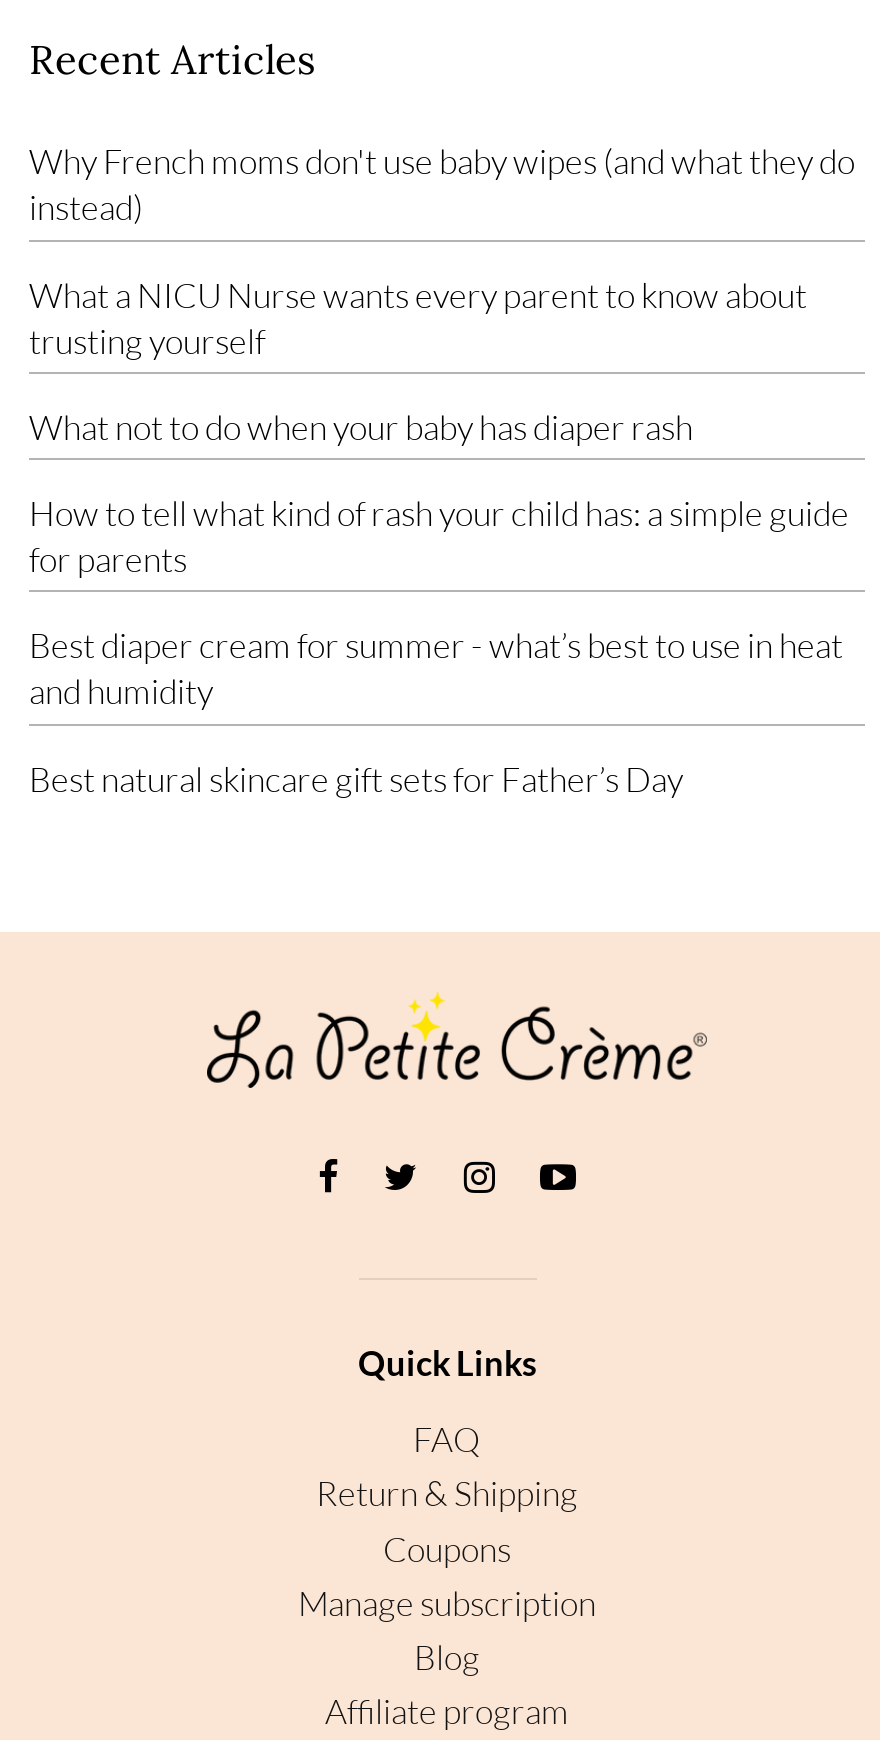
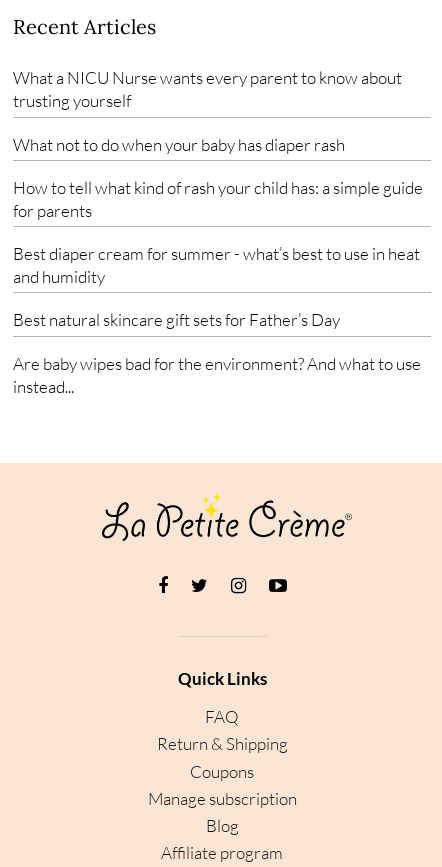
- Why French moms don't use baby wipes (and what they do
- instead)

moved up: What a NICU Nurse wants every parent to know about | trusting yourself | What not to do when your baby has diaper rash | How to tell what kind of rash your child has: a simple guide | for parents | Best diaper cream for summer - what’s best to use in heat | and humidity | Best natural skincare gift sets for Father’s Day

+ Are baby wipes bad for the environment? And what to use
+ instead...
